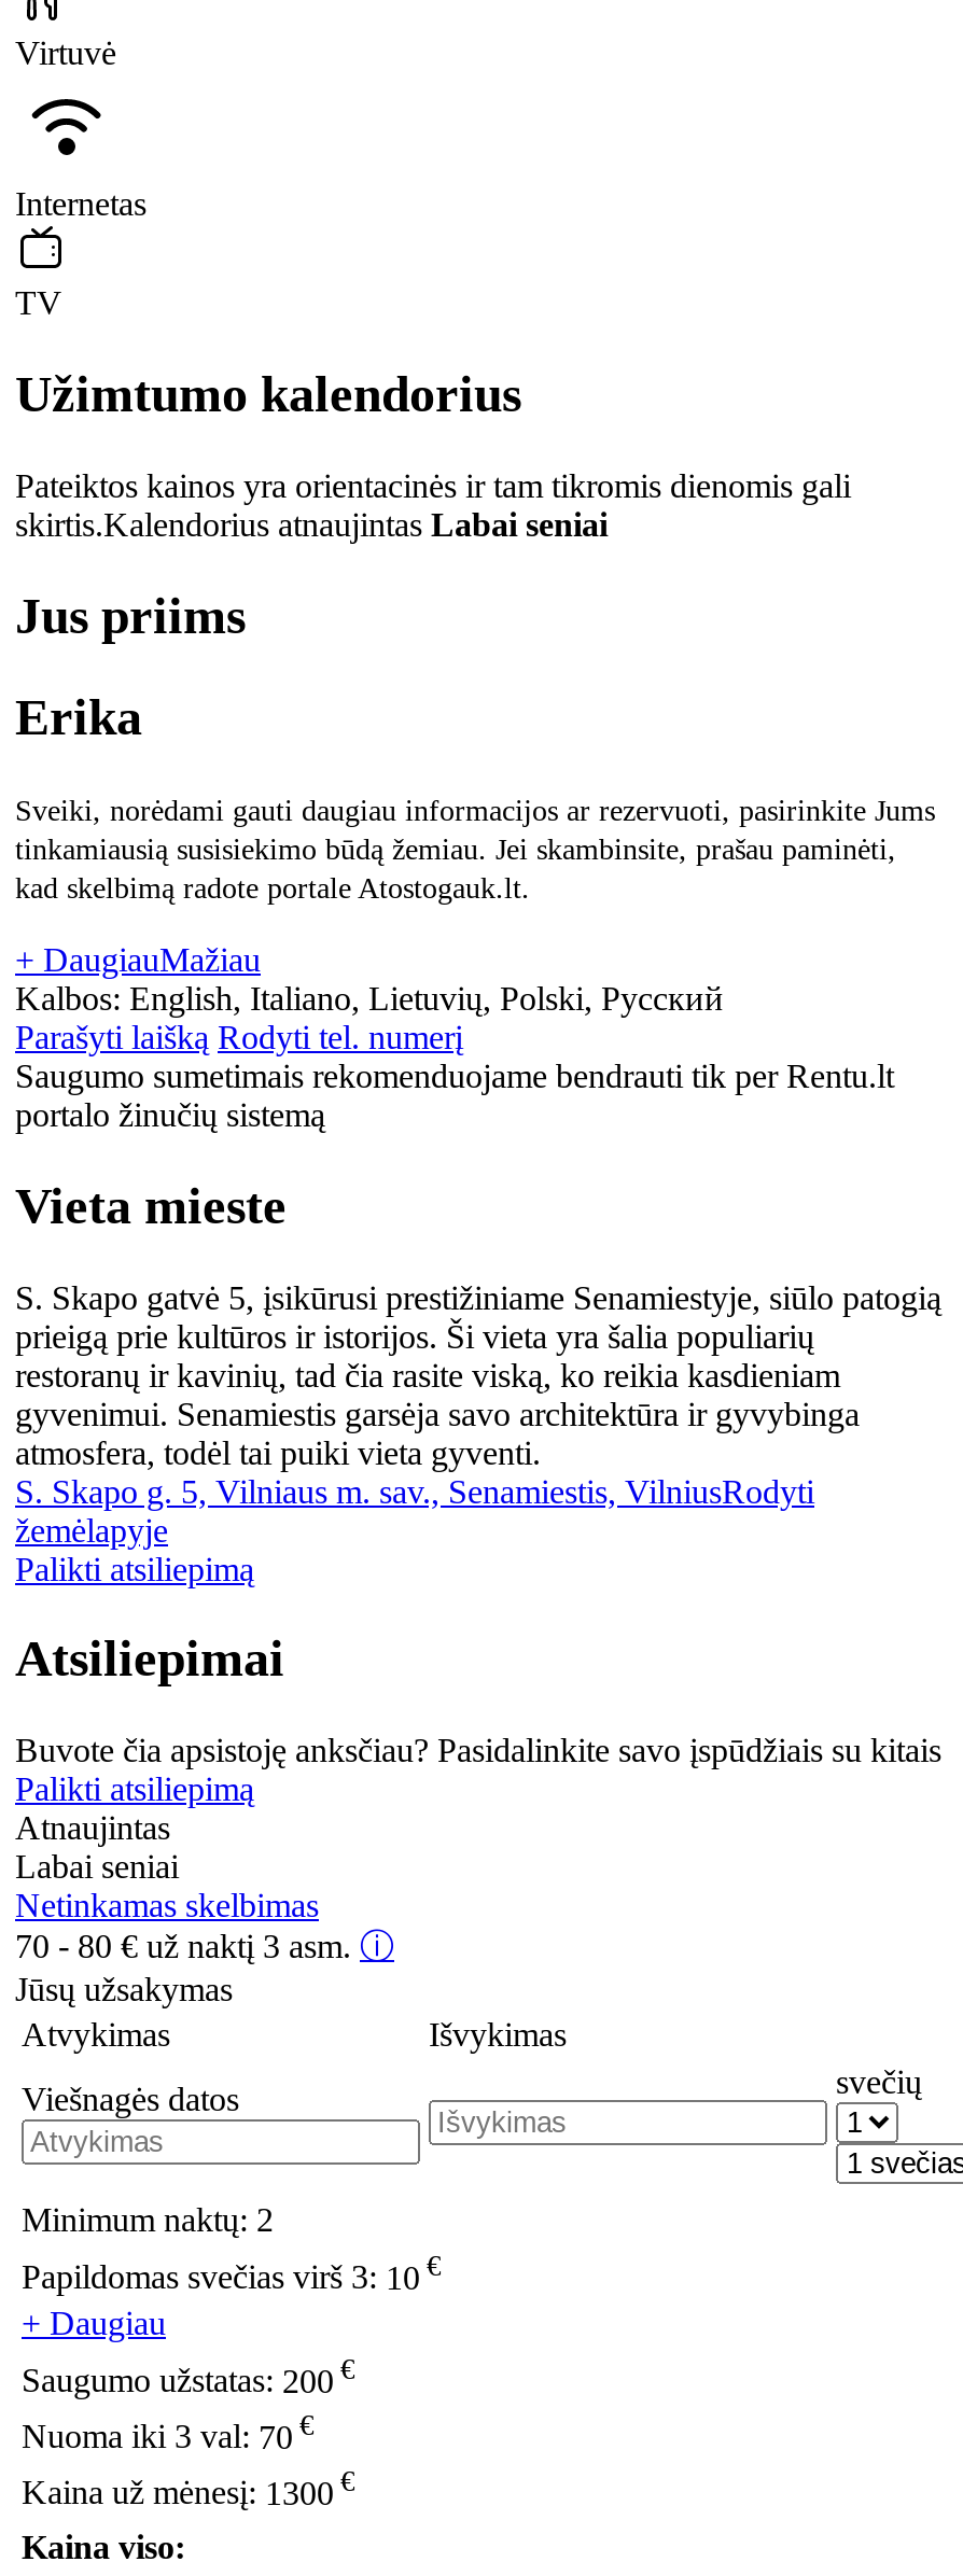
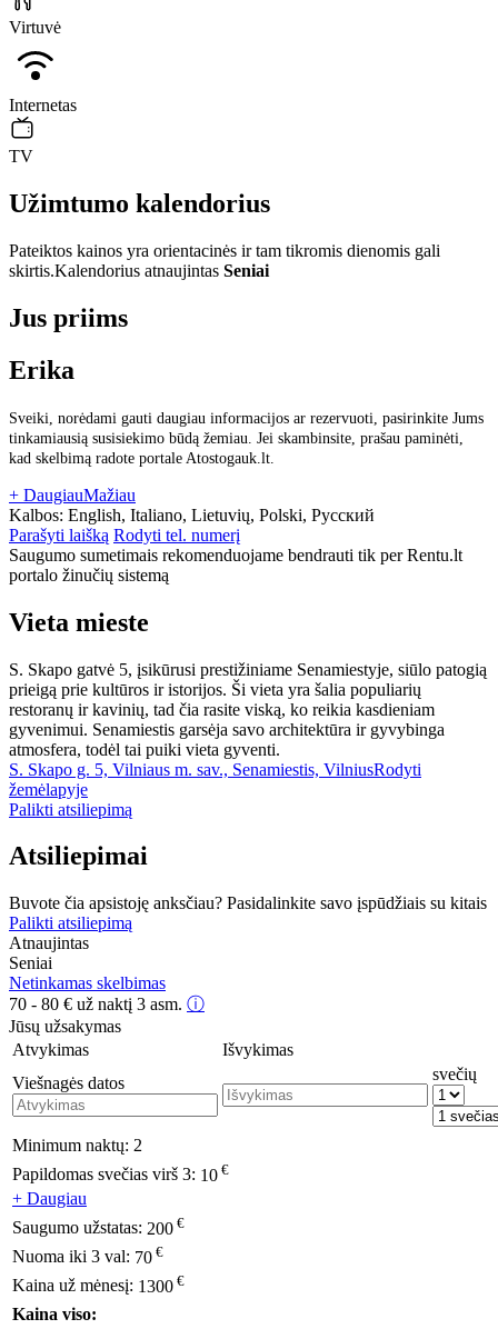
- skirtis.Kalendorius atnaujintas Labai seniai
+ skirtis.Kalendorius atnaujintas Seniai

- Labai seniai
+ Seniai
